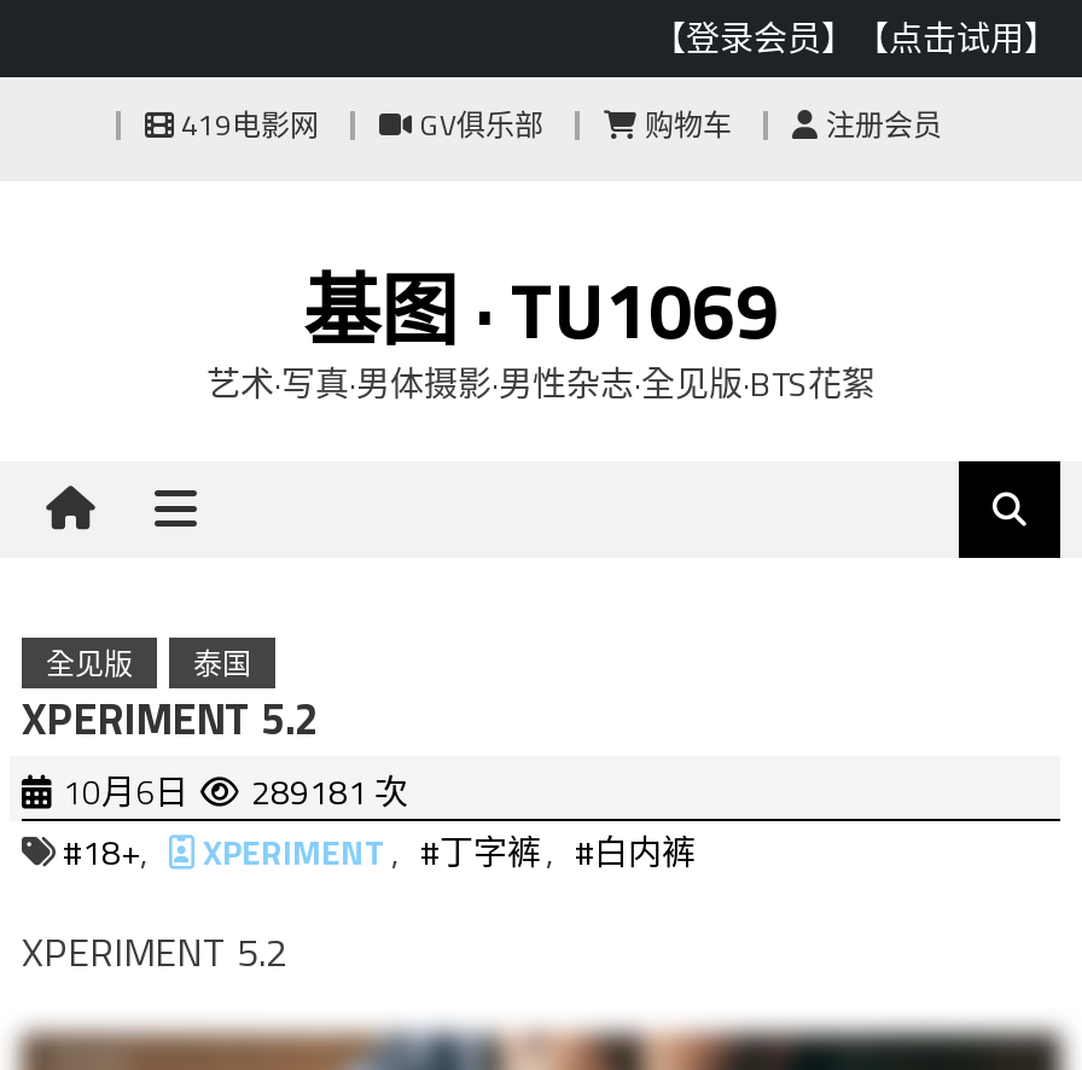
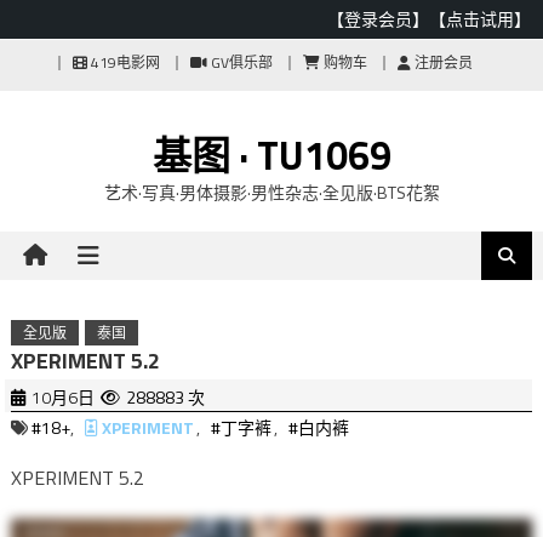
- 10月6日 289181 次
+ 10月6日 288883 次
